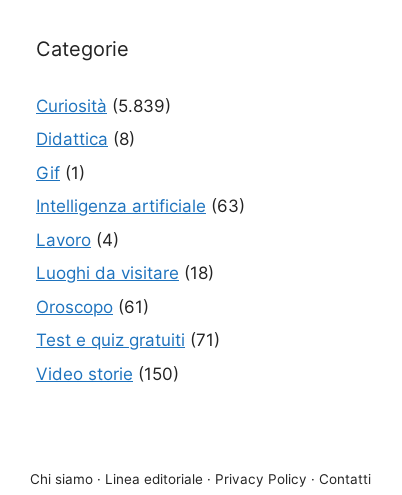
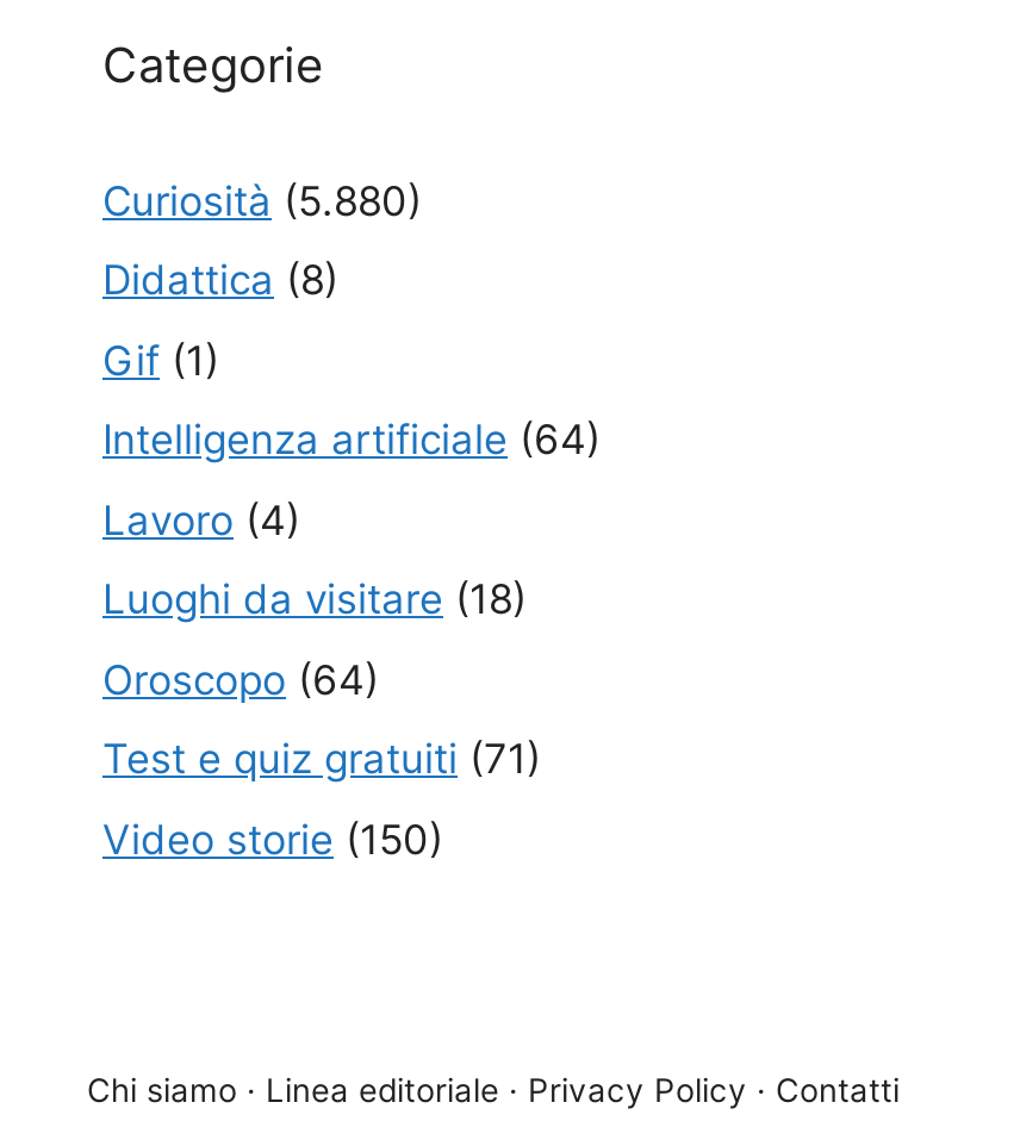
- Curiosità (5.839)
+ Curiosità (5.880)

- Intelligenza artificiale (63)
+ Intelligenza artificiale (64)

- Oroscopo (61)
+ Oroscopo (64)
